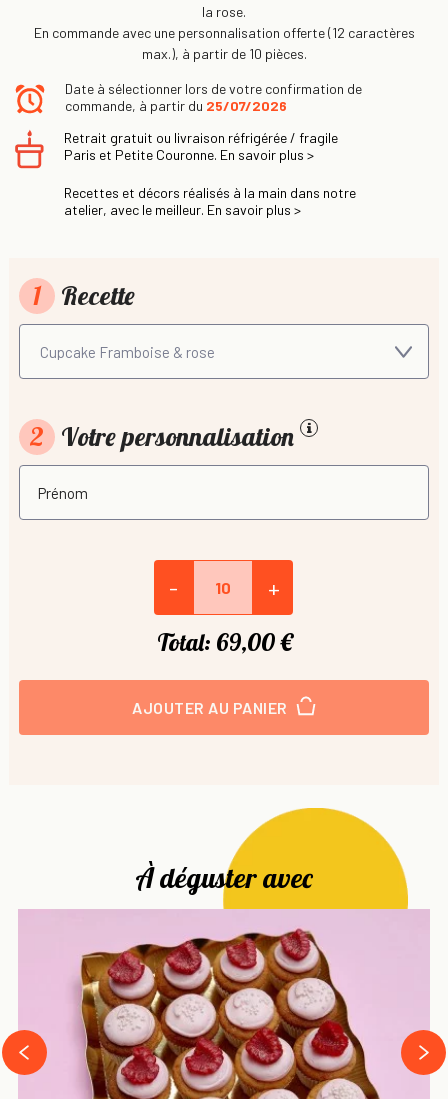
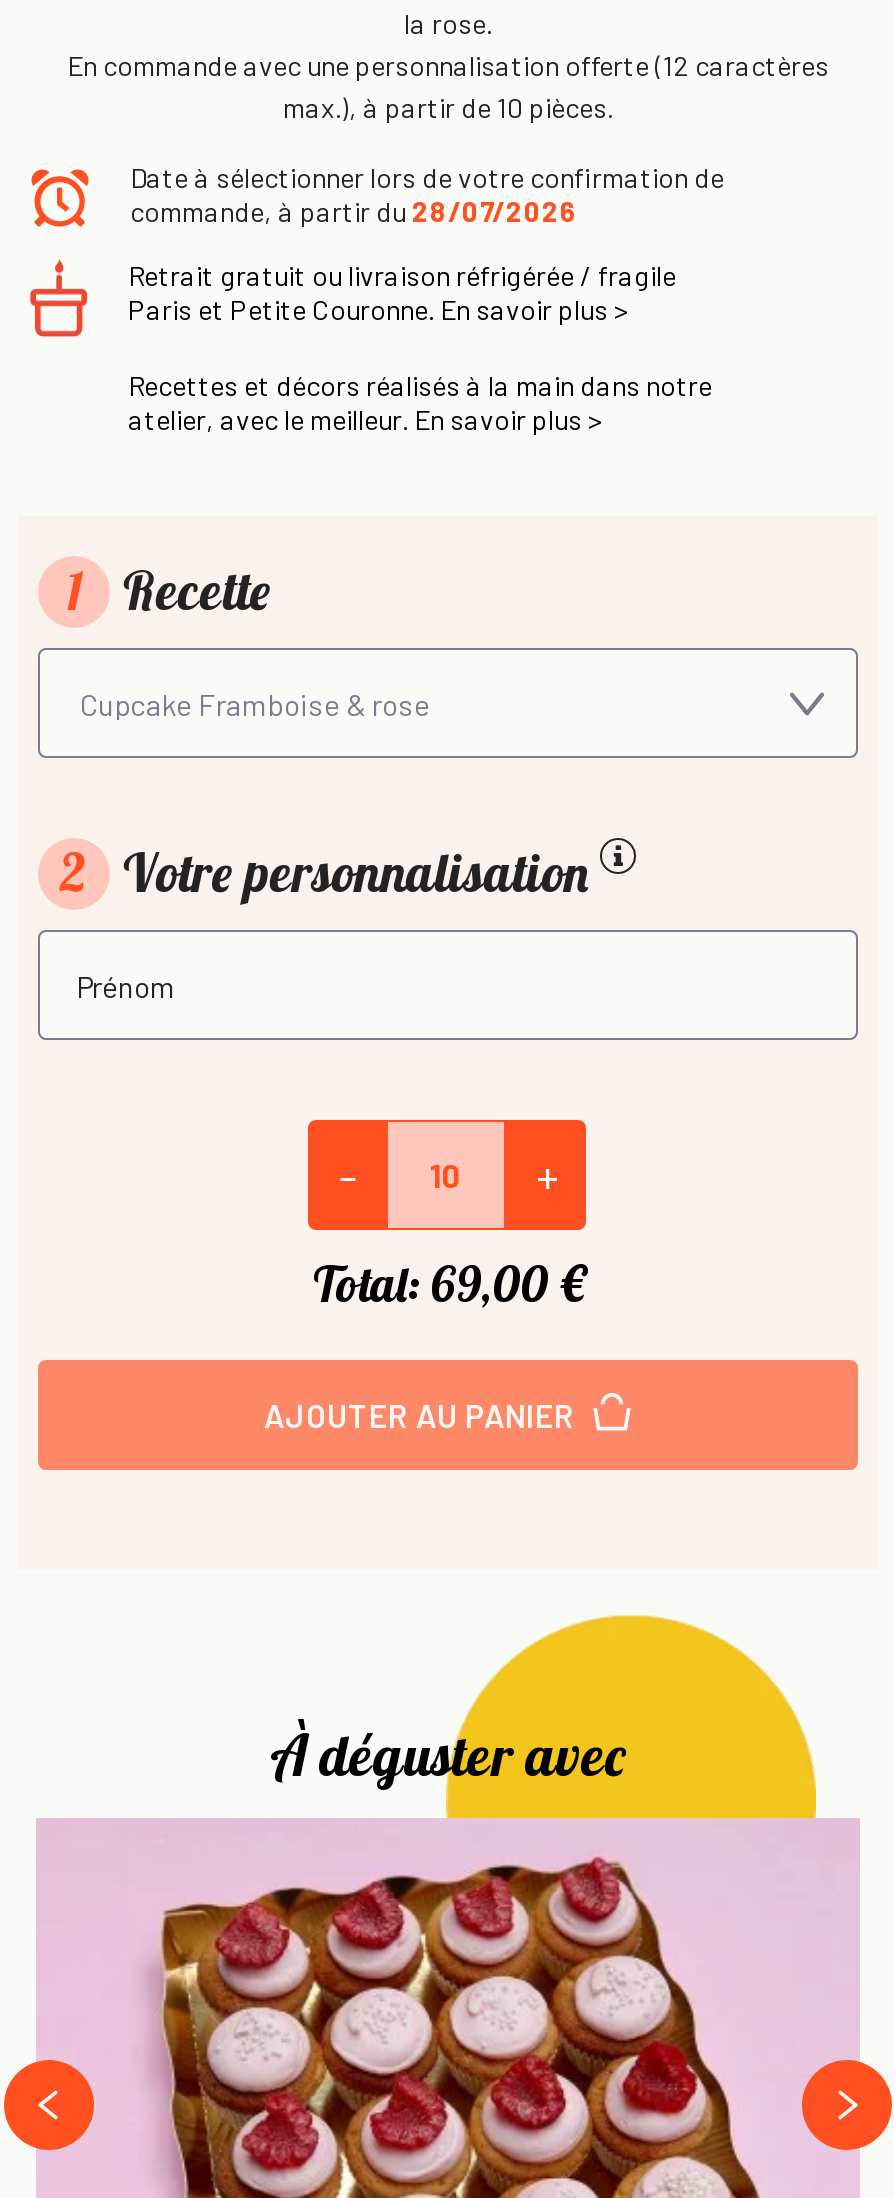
- commande, à partir du 25/07/2026
+ commande, à partir du 28/07/2026
